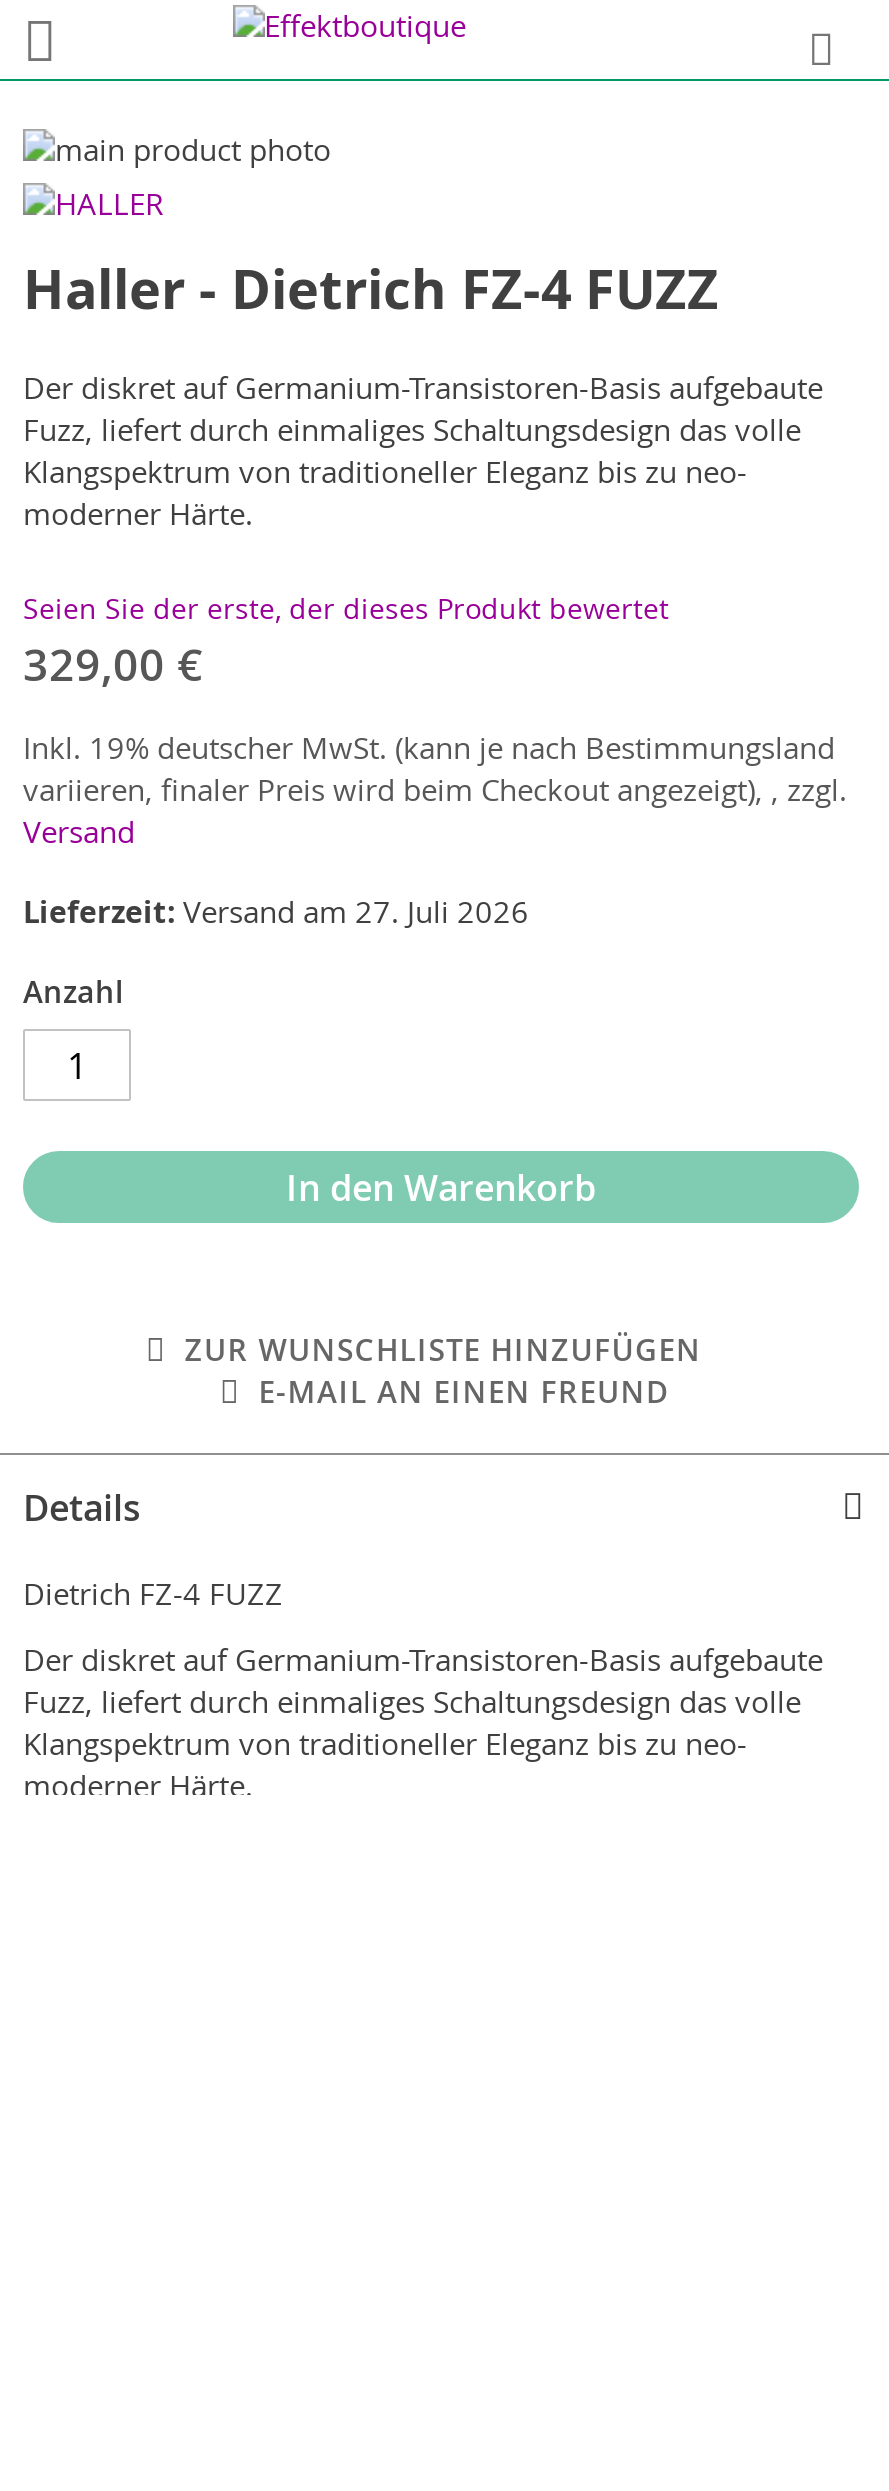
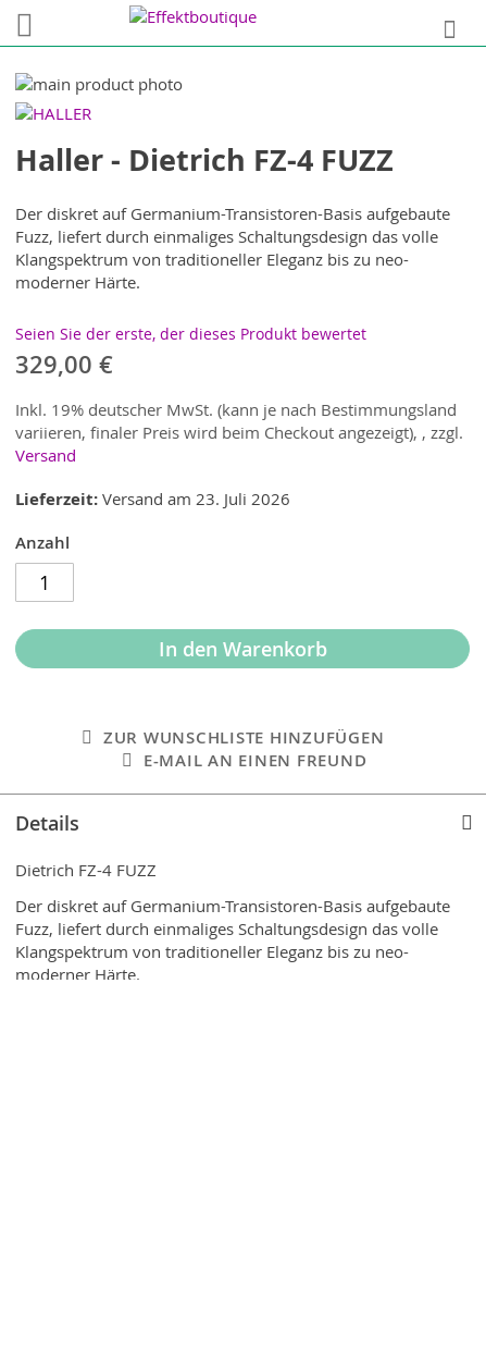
- Lieferzeit Versand am 27. Juli 2026
+ Lieferzeit Versand am 23. Juli 2026
